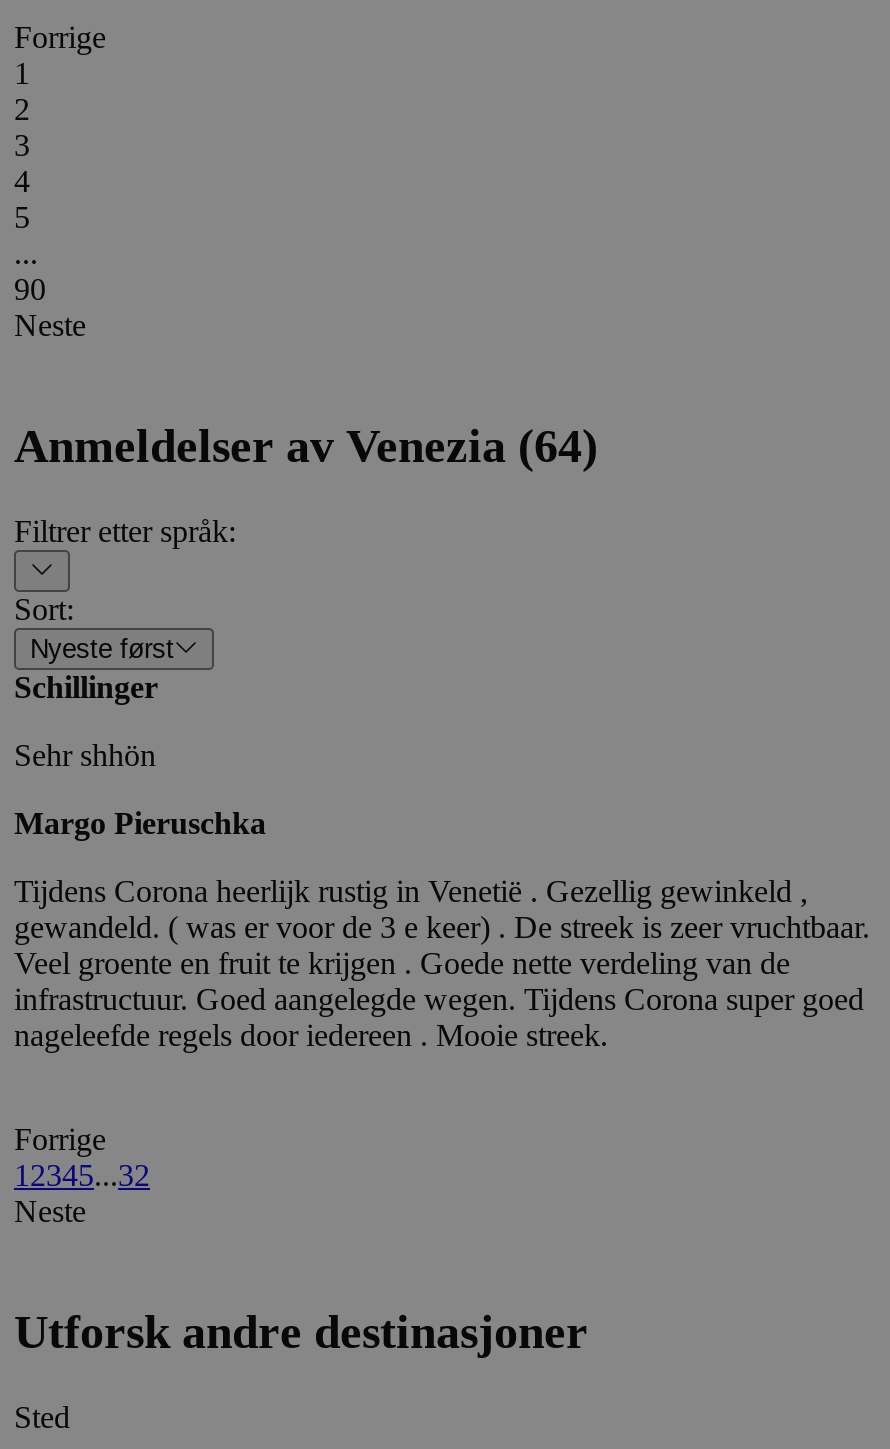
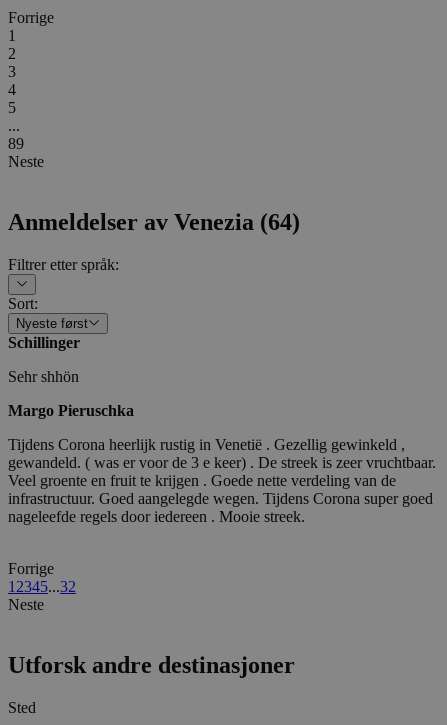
- 90
+ 89
